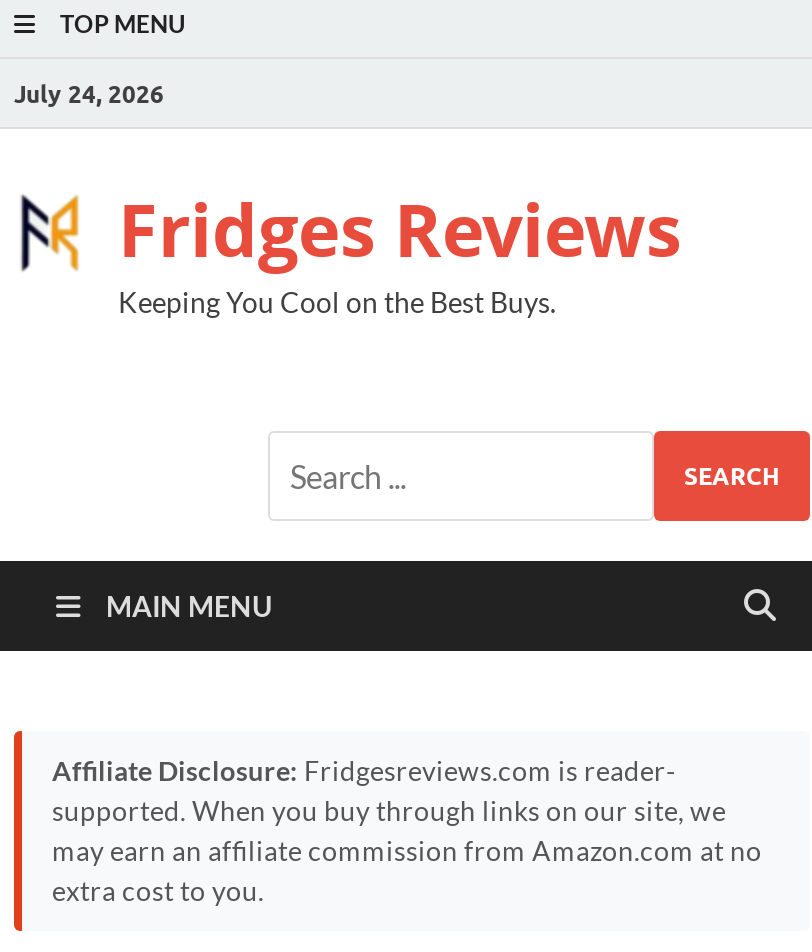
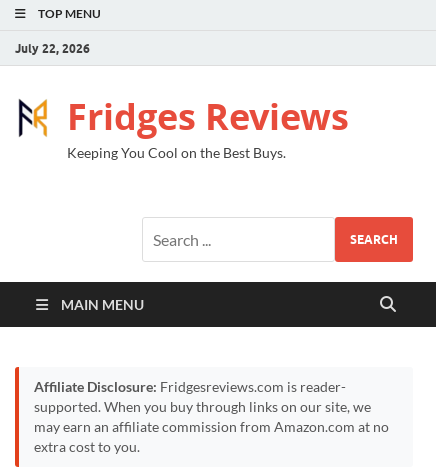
- July 24, 2026
+ July 22, 2026
